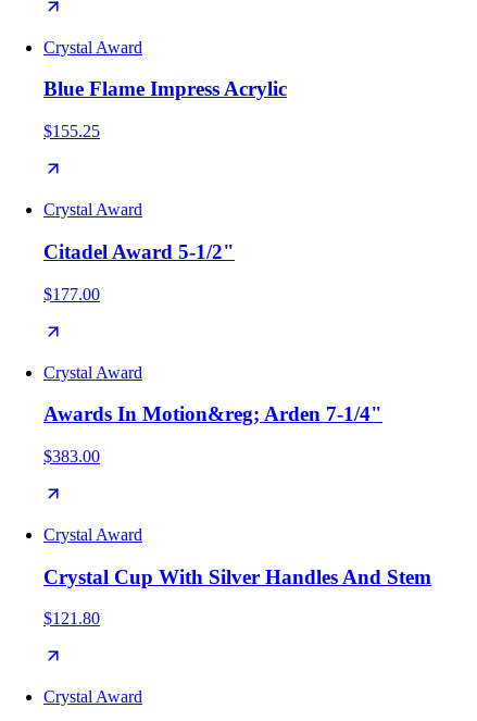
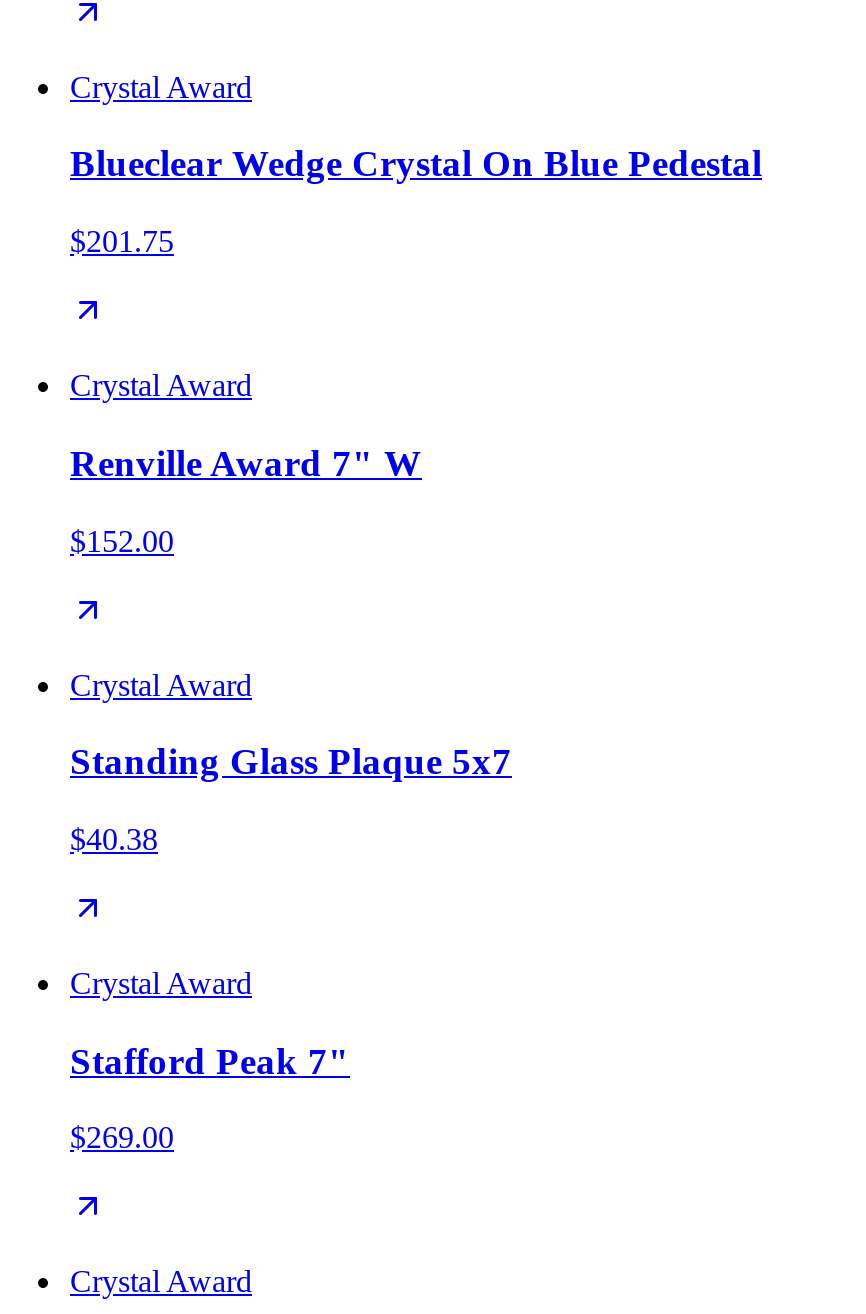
- Blue Flame Impress Acrylic
+ Blueclear Wedge Crystal On Blue Pedestal

- $155.25
+ $201.75

- Citadel Award 5-1/2"
+ Renville Award 7" W

- $177.00
+ $152.00

- Awards In Motion&reg; Arden 7-1/4"
+ Standing Glass Plaque 5x7

- $383.00
+ $40.38

- Crystal Cup With Silver Handles And Stem
+ Stafford Peak 7"

- $121.80
+ $269.00
